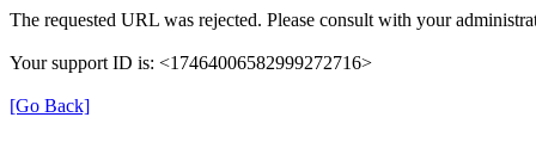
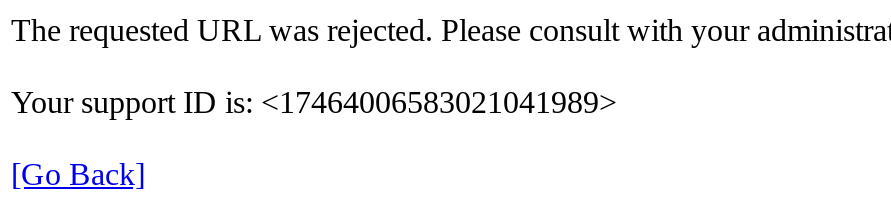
- Your support ID is: <17464006582999272716>
+ Your support ID is: <17464006583021041989>
